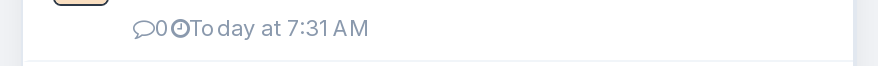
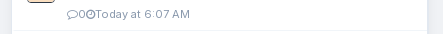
- 0 Today at 7:31 AM
+ 0 Today at 6:07 AM
